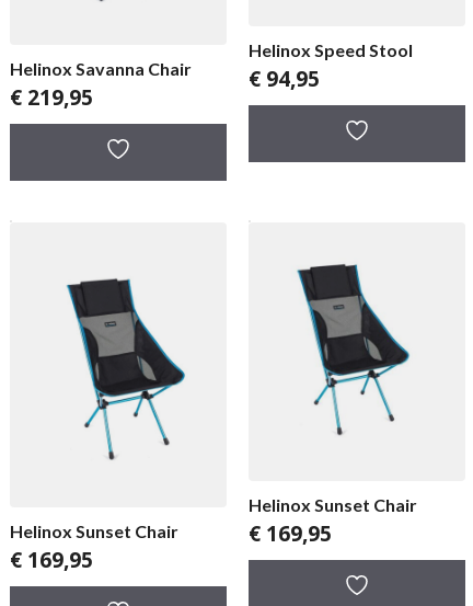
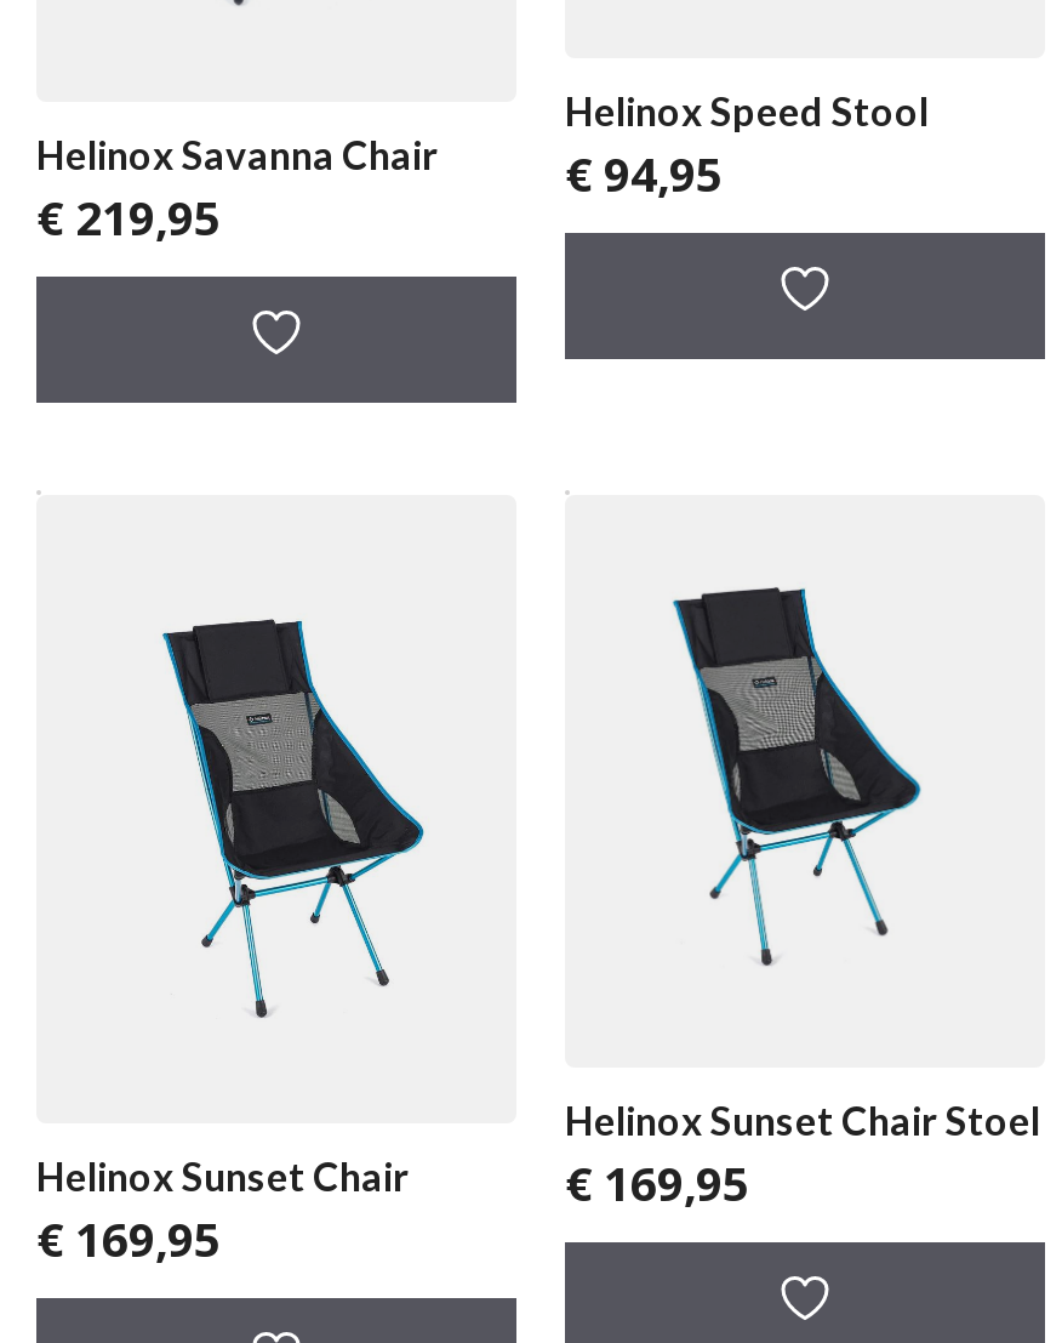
- Helinox Sunset Chair
+ Helinox Sunset Chair Stoel
